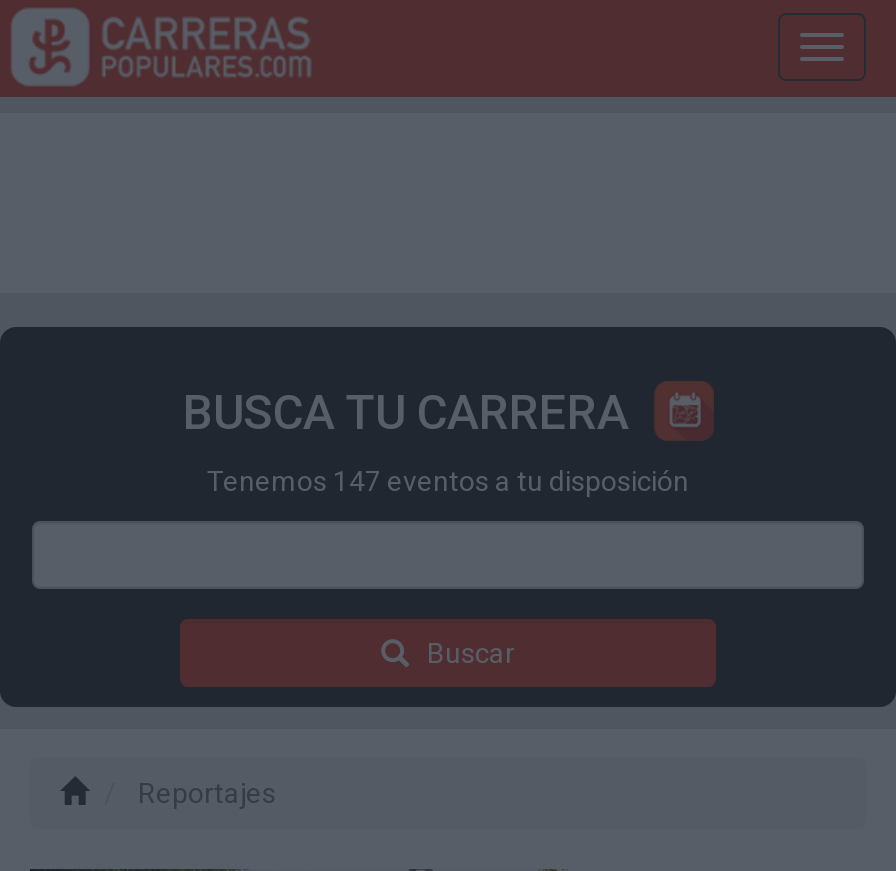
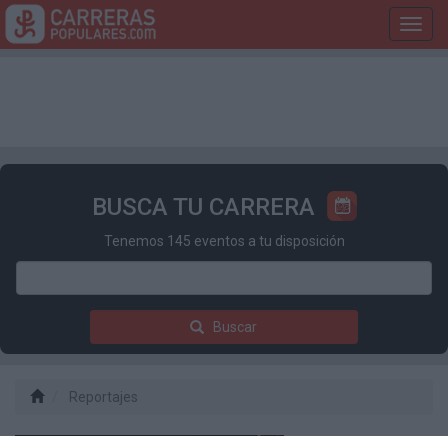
- Tenemos 147 eventos a tu disposición
+ Tenemos 145 eventos a tu disposición
